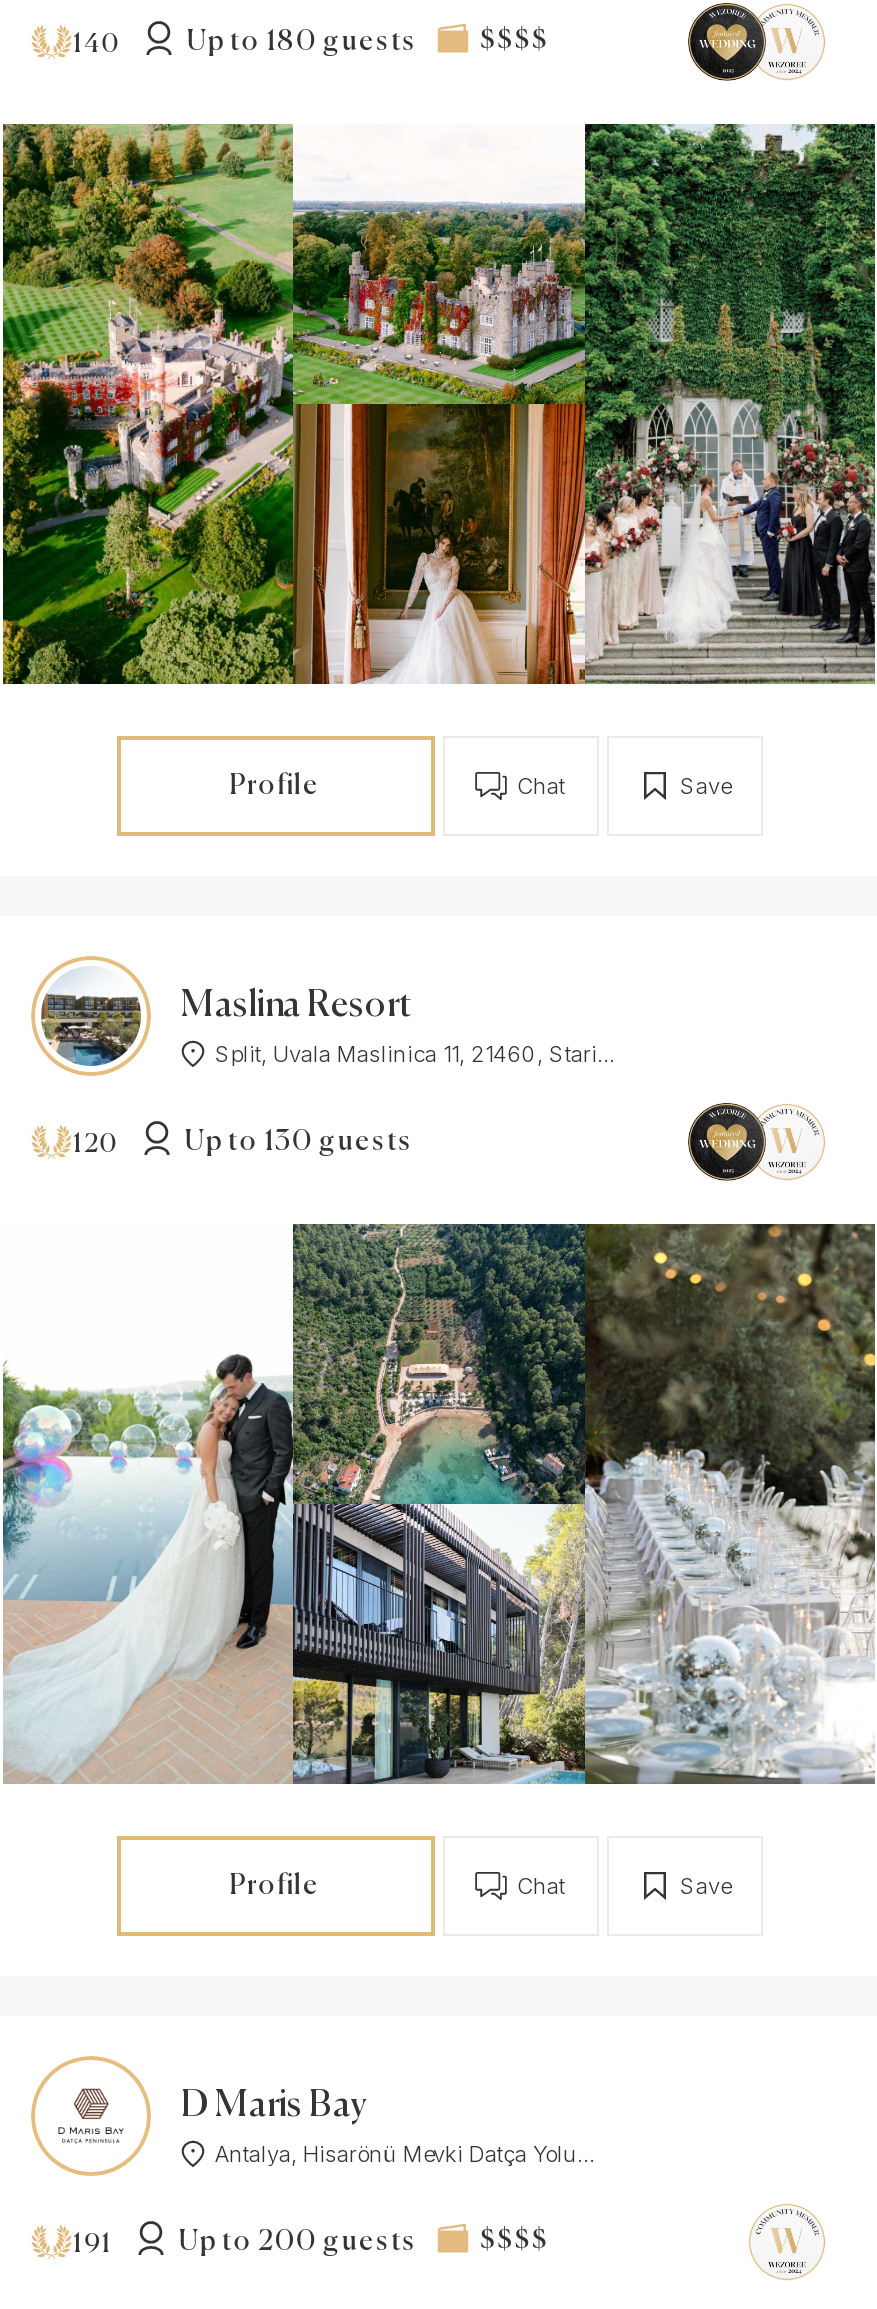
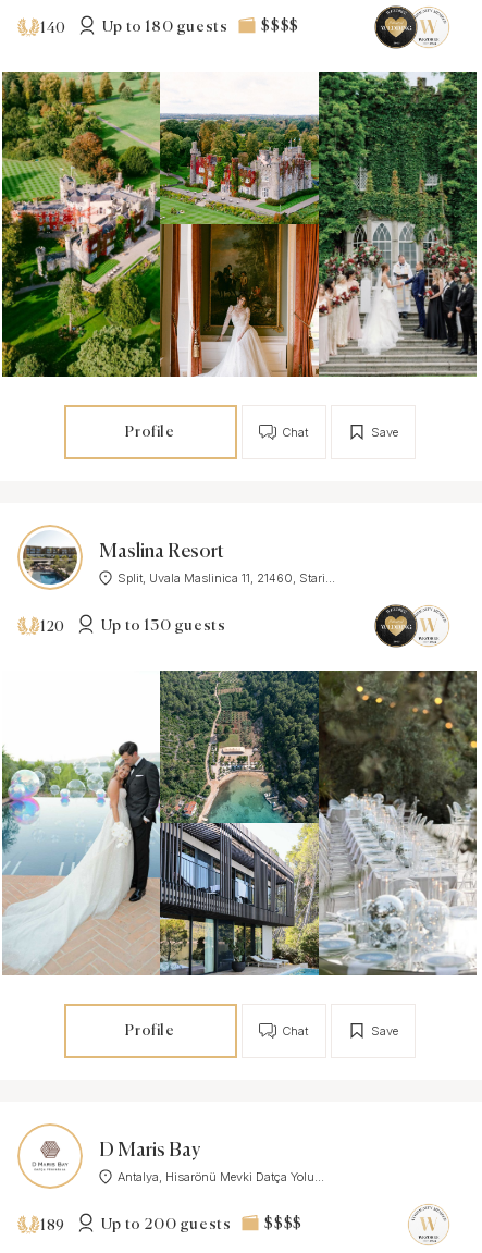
- 191
+ 189
